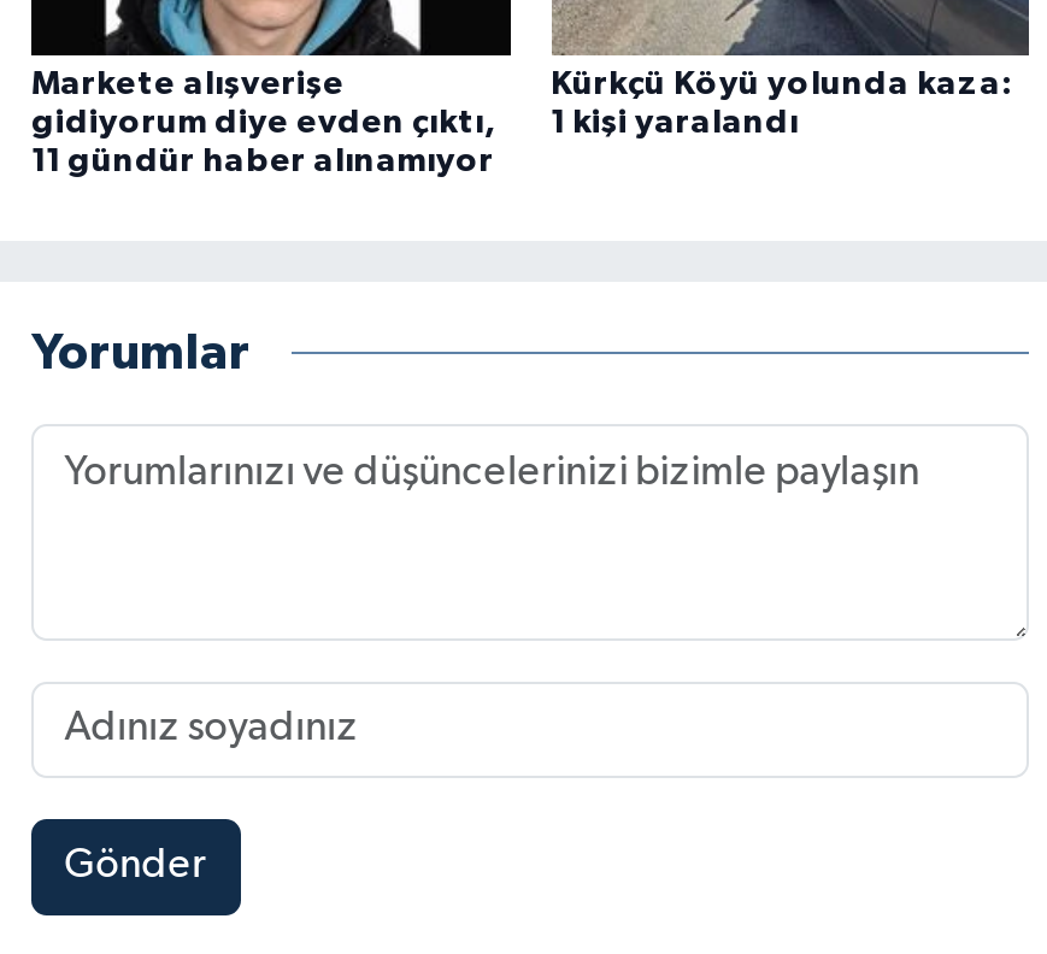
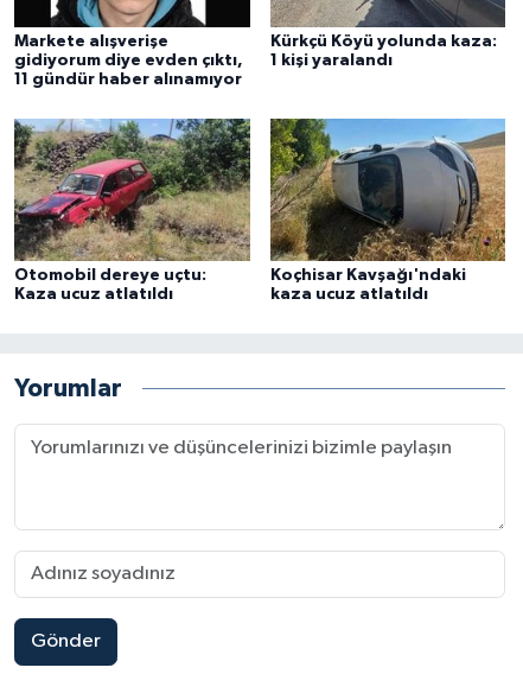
+ [image]
+ Otomobil dereye uçtu:
+ Kaza ucuz atlatıldı

+ [image]
+ Koçhisar Kavşağı'ndaki
+ kaza ucuz atlatıldı
